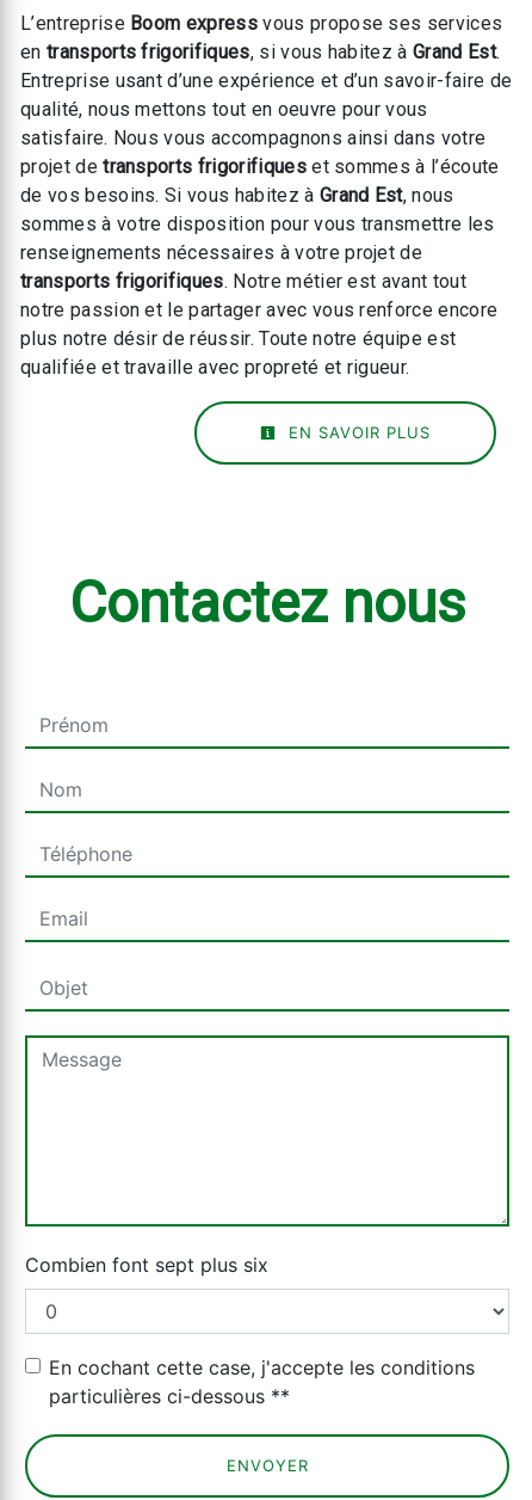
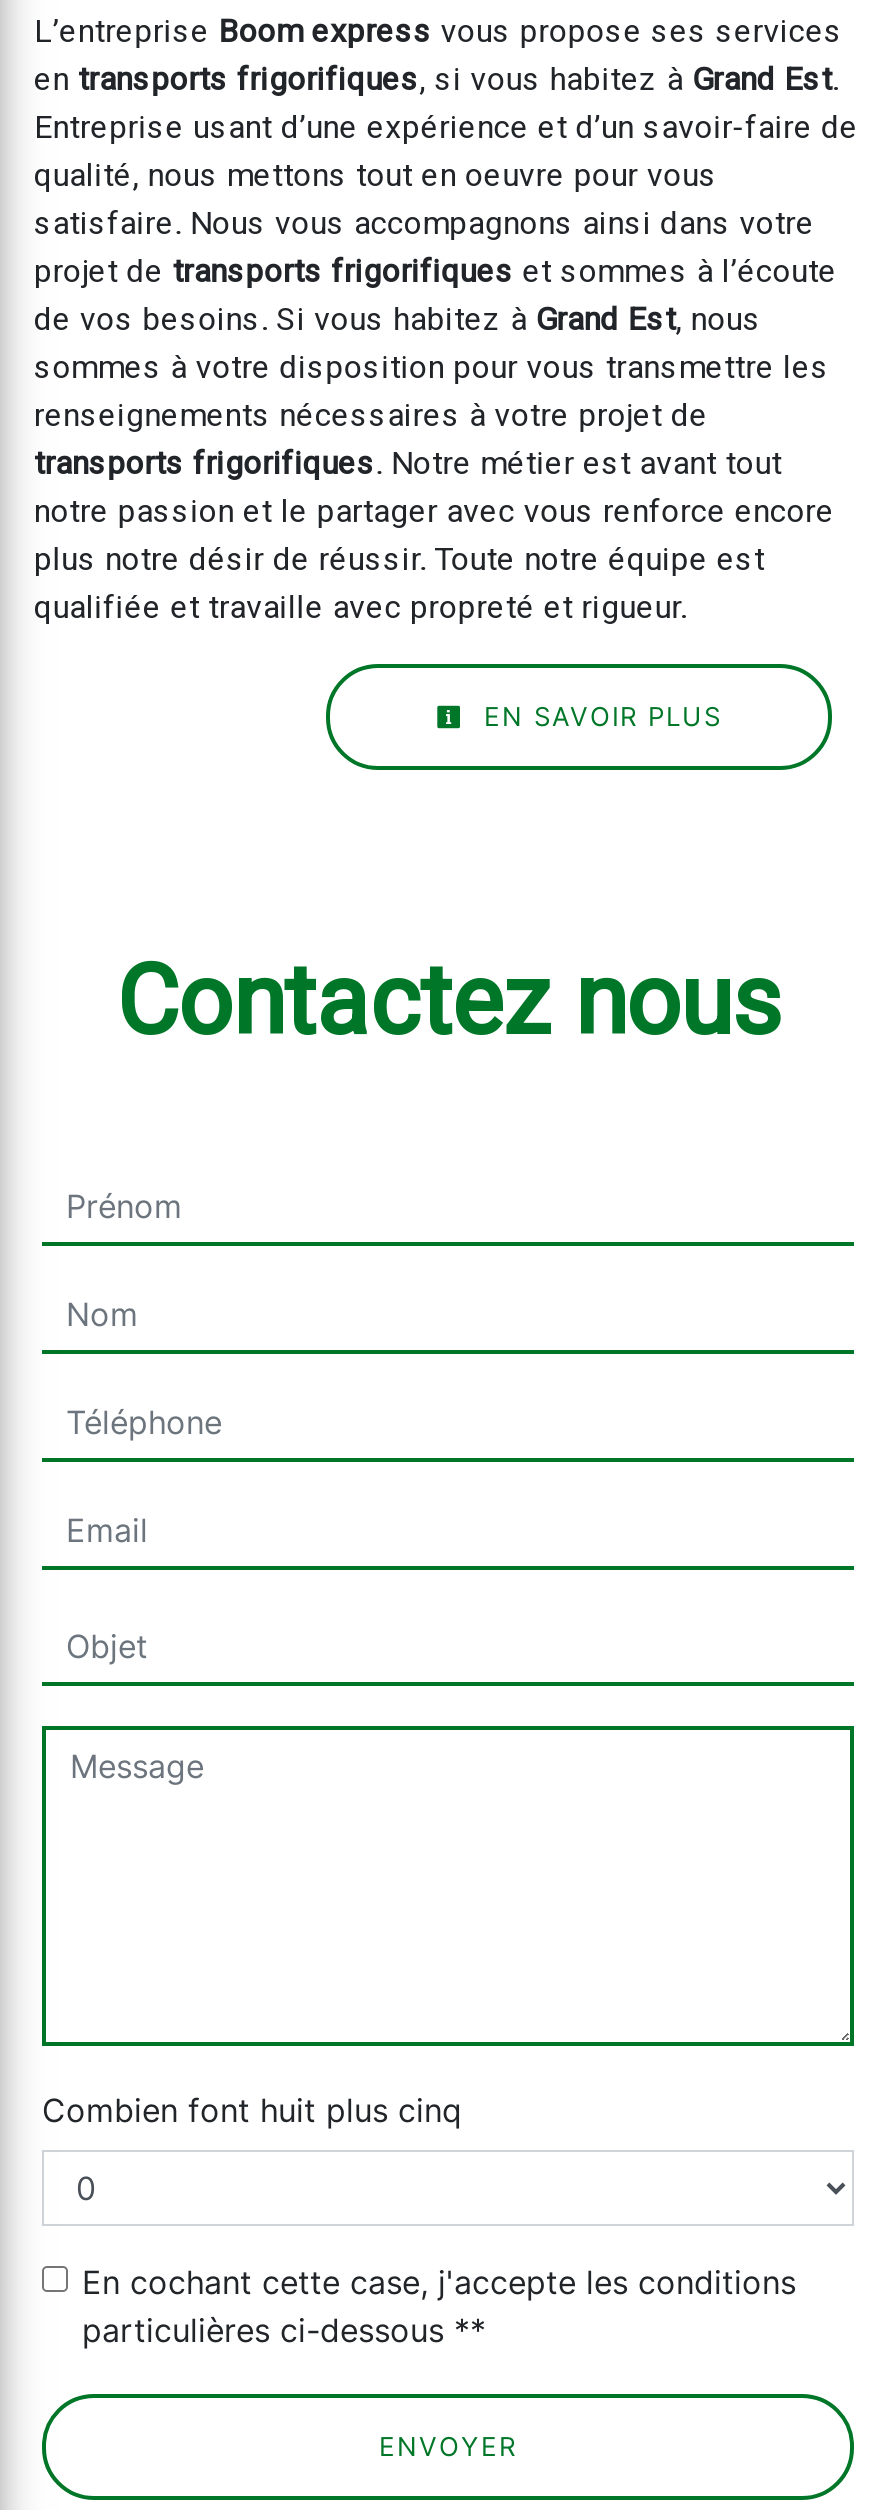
- Combien font sept plus six
+ Combien font huit plus cinq
